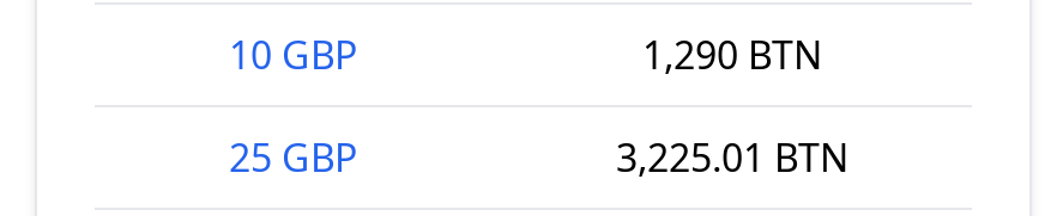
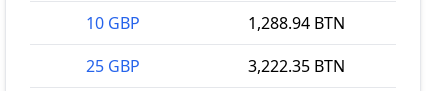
- 1,290 BTN
+ 1,288.94 BTN

- 3,225.01 BTN
+ 3,222.35 BTN
